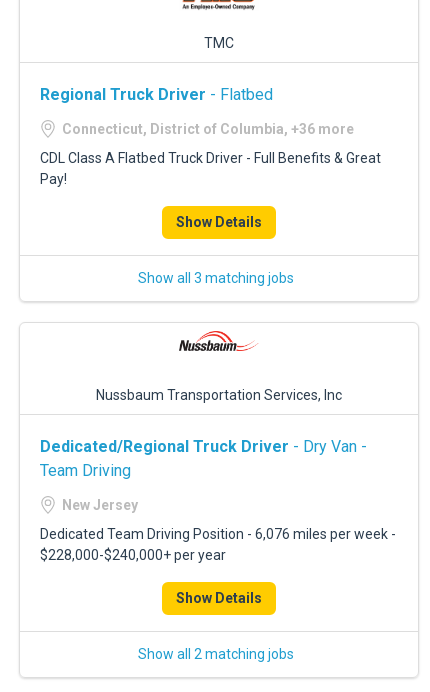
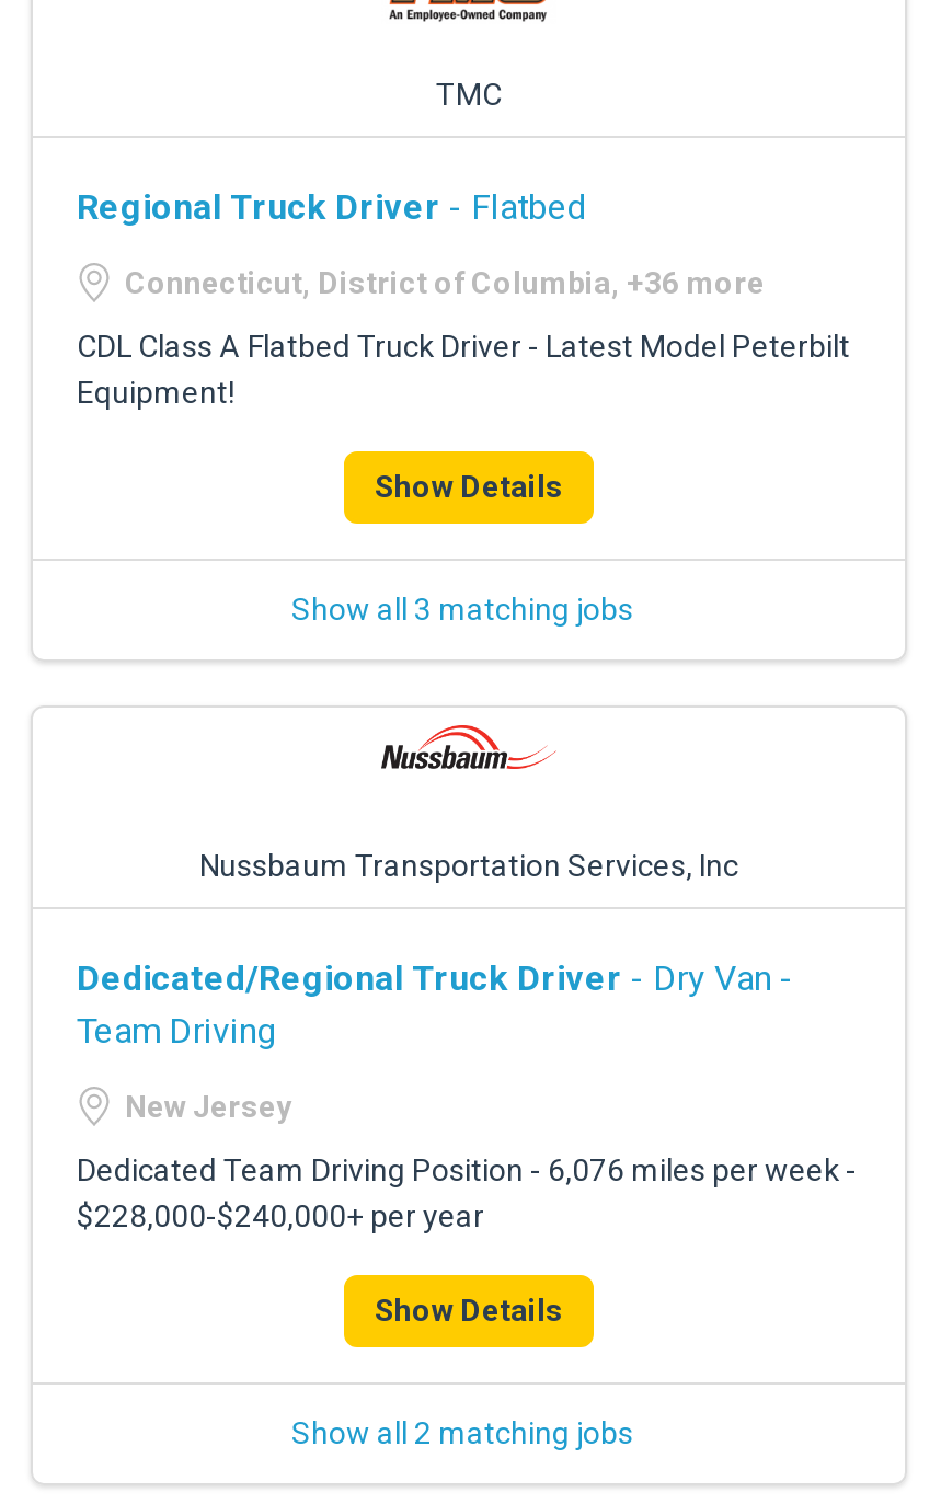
- CDL Class A Flatbed Truck Driver - Full Benefits & Great
- Pay!
+ CDL Class A Flatbed Truck Driver - Latest Model Peterbilt
+ Equipment!
